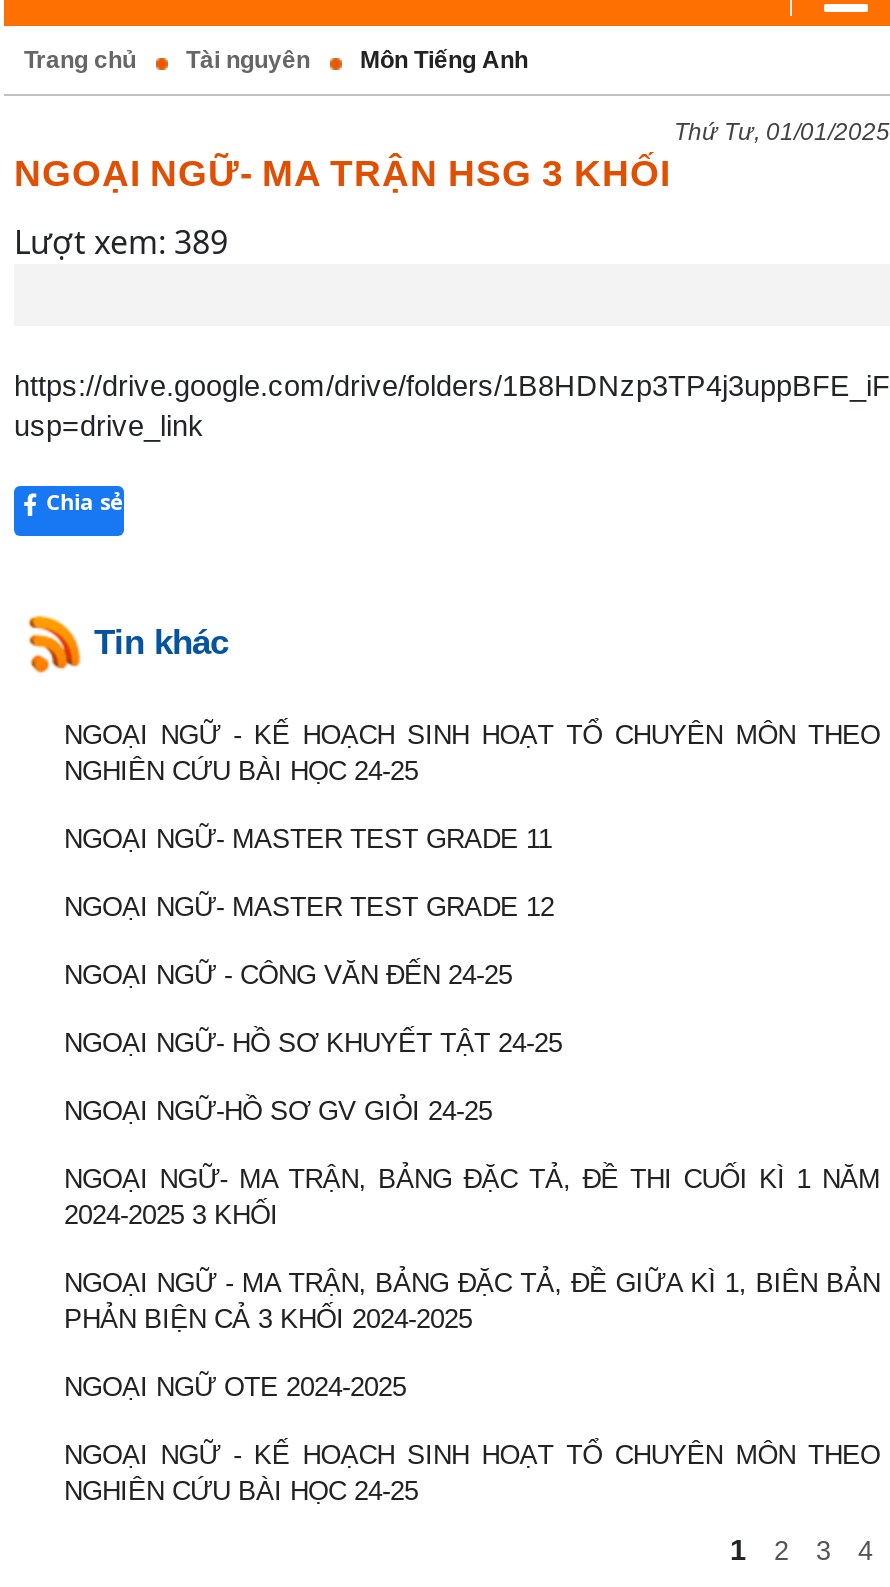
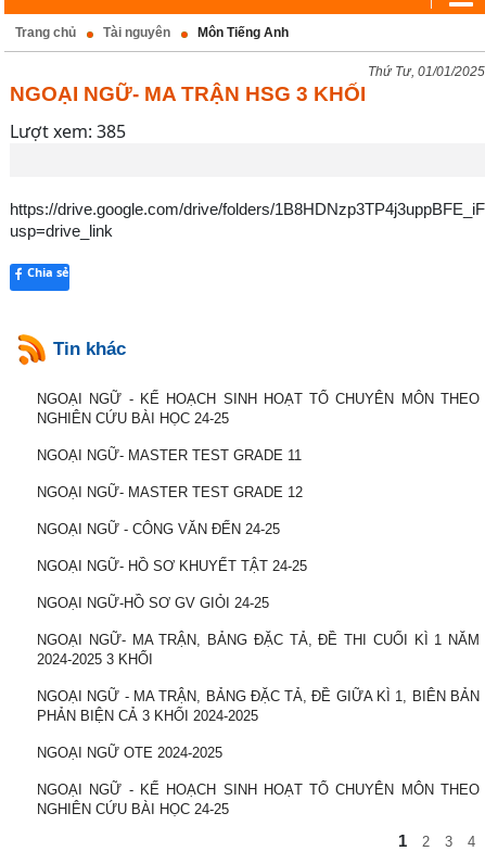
- Lượt xem: 389
+ Lượt xem: 385
